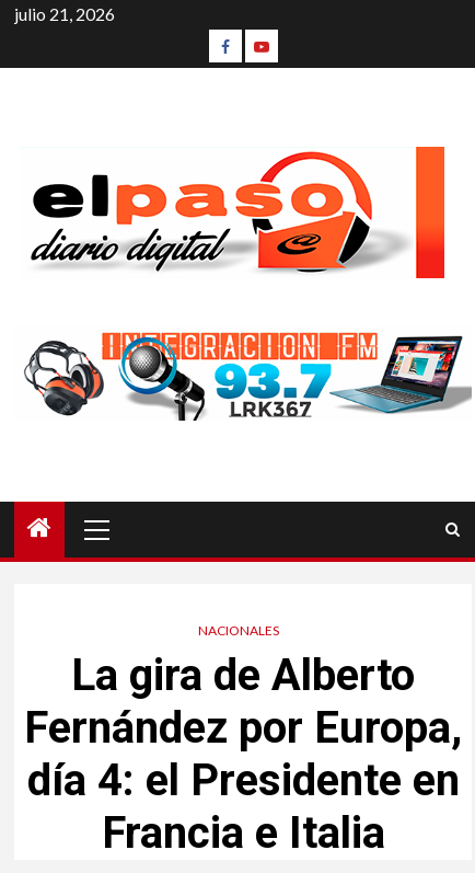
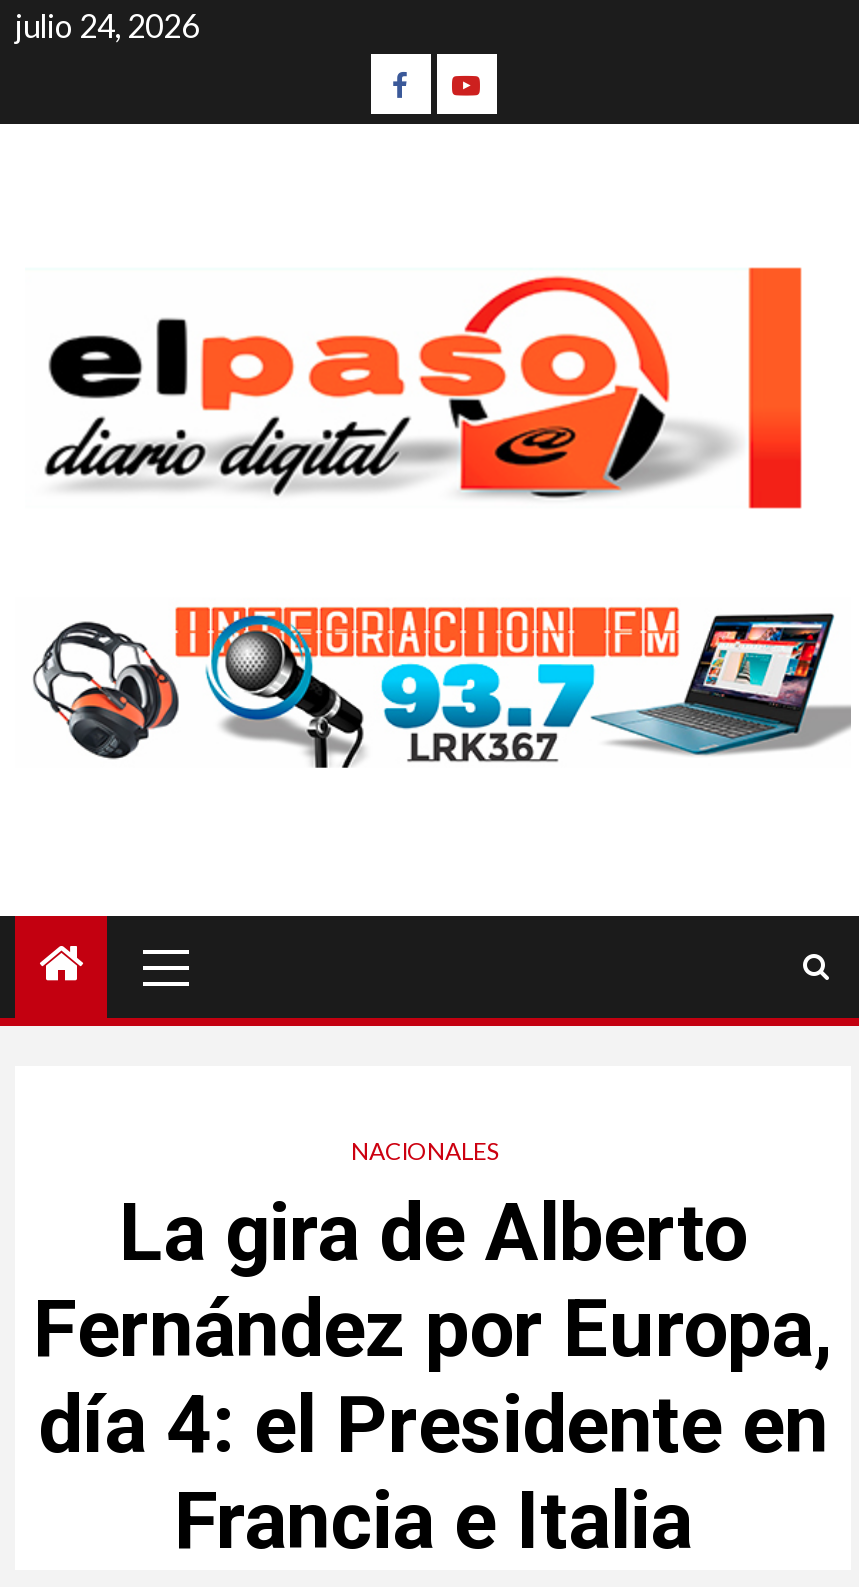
- julio 21, 2026
+ julio 24, 2026
